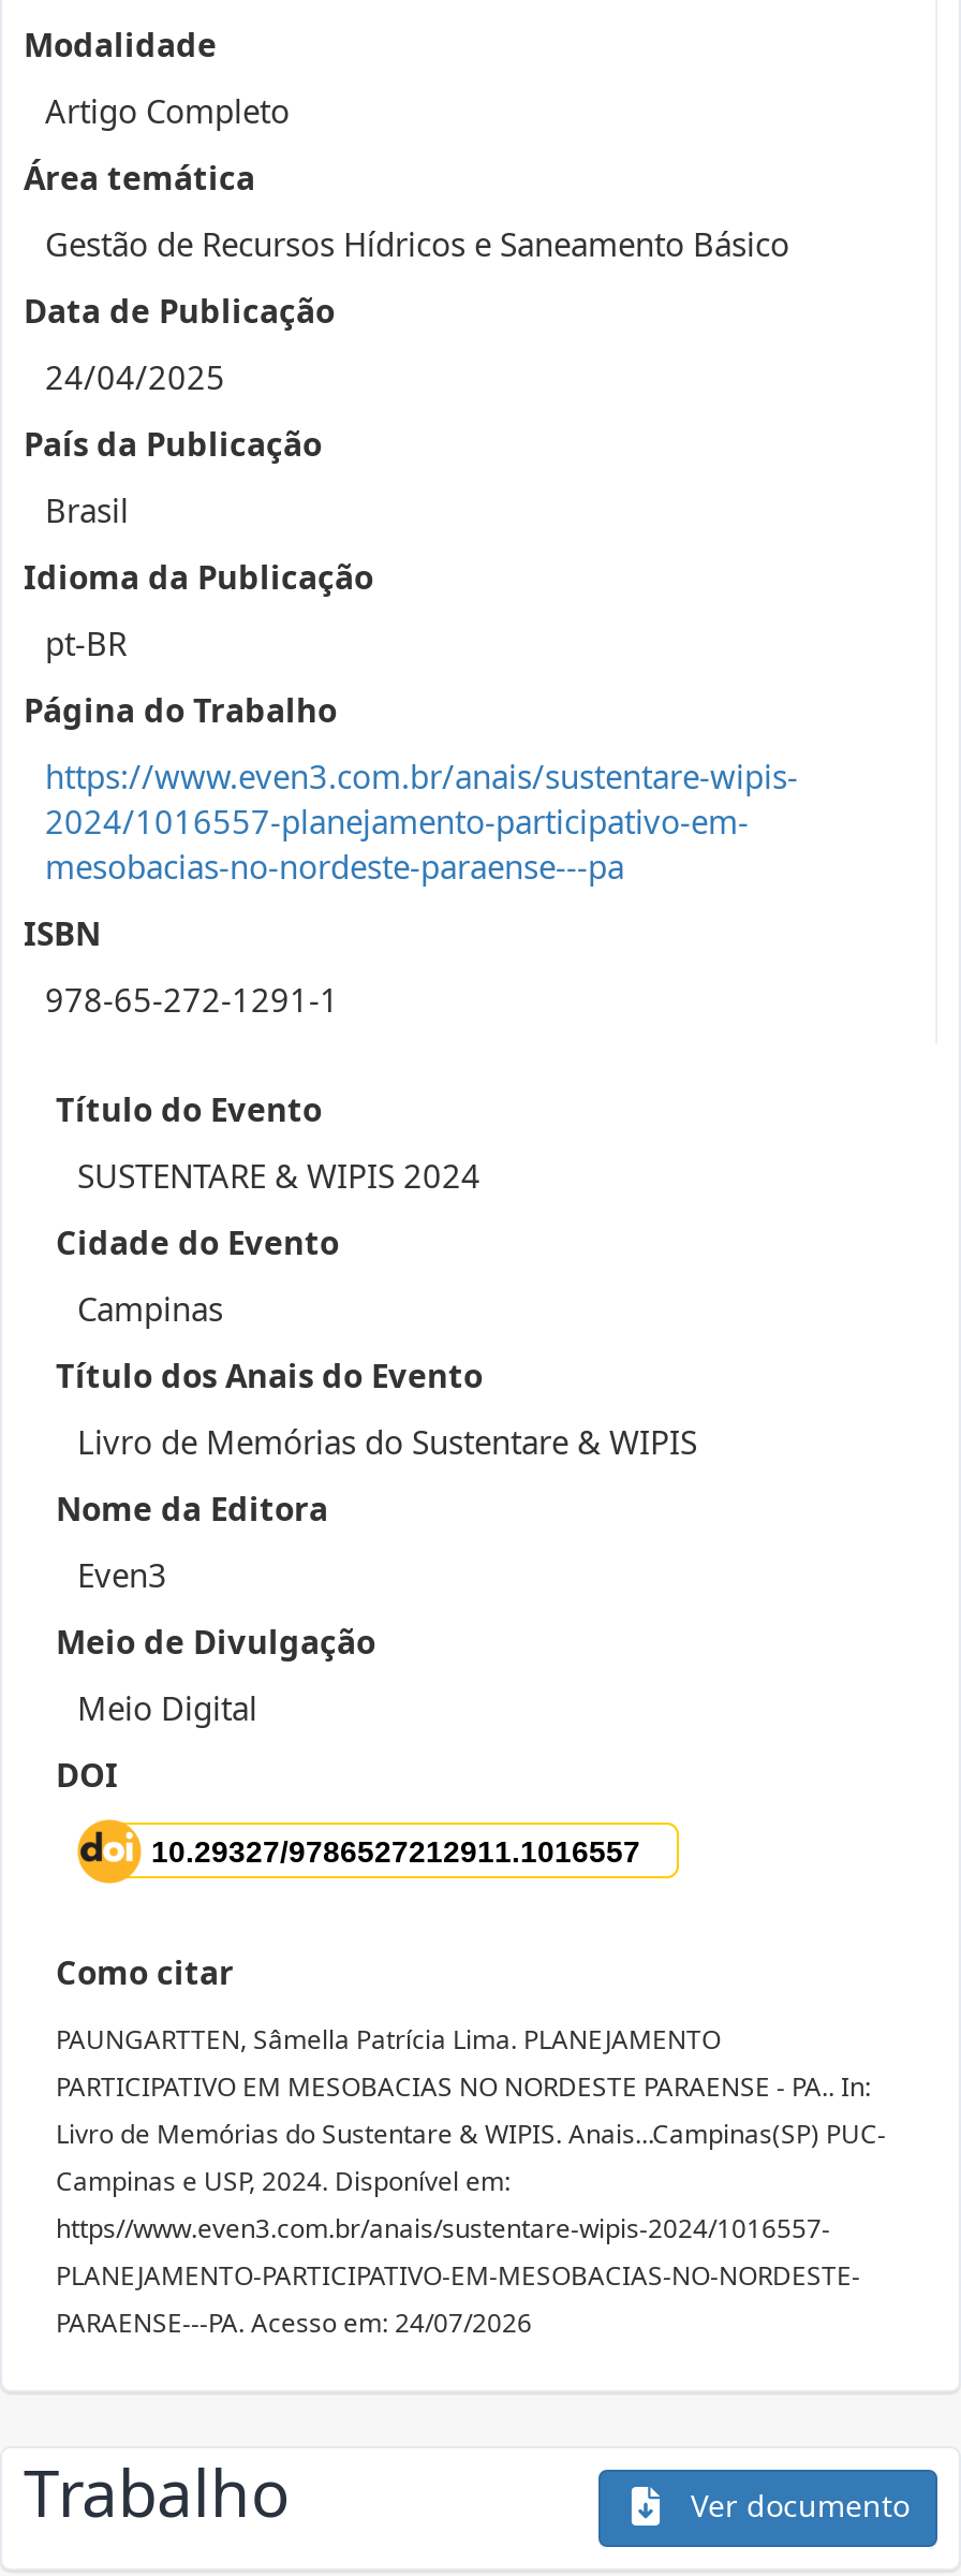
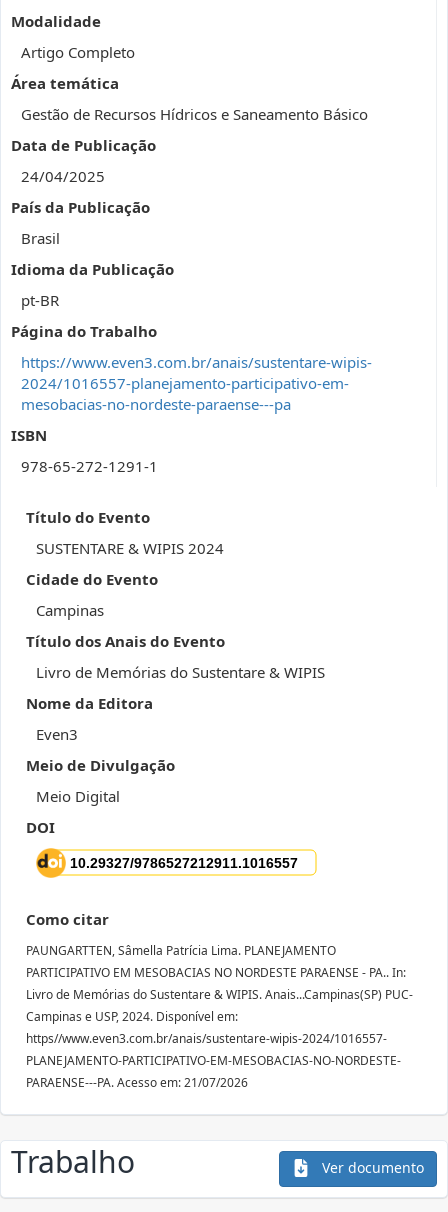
- PARAENSE---PA. Acesso em: 24/07/2026
+ PARAENSE---PA. Acesso em: 21/07/2026
